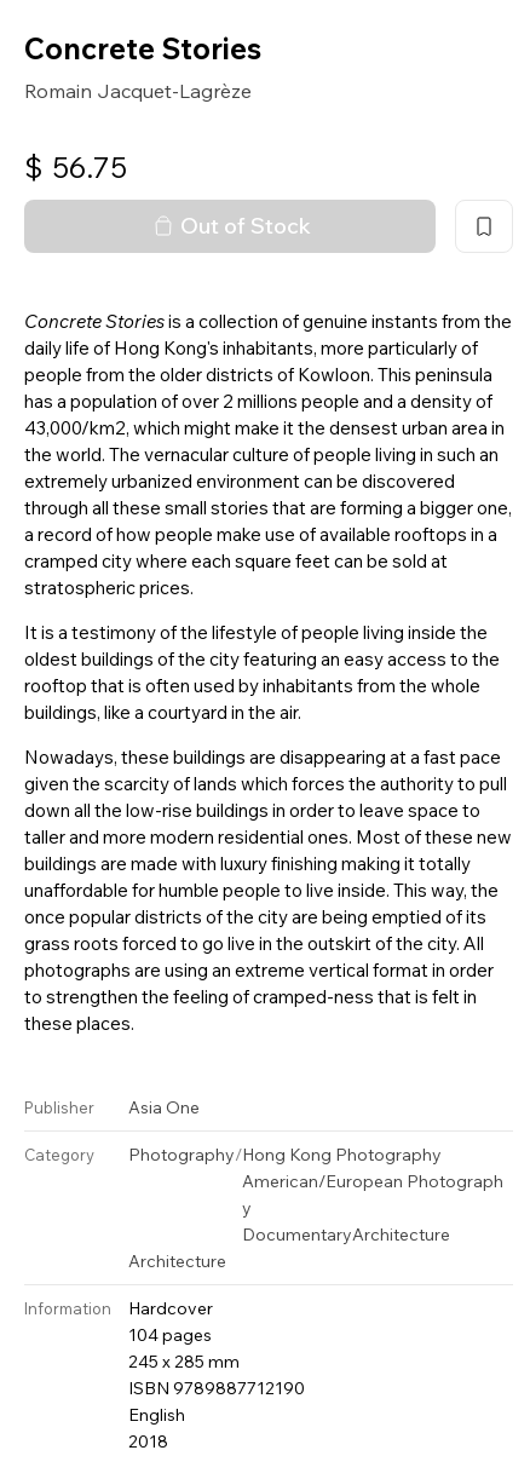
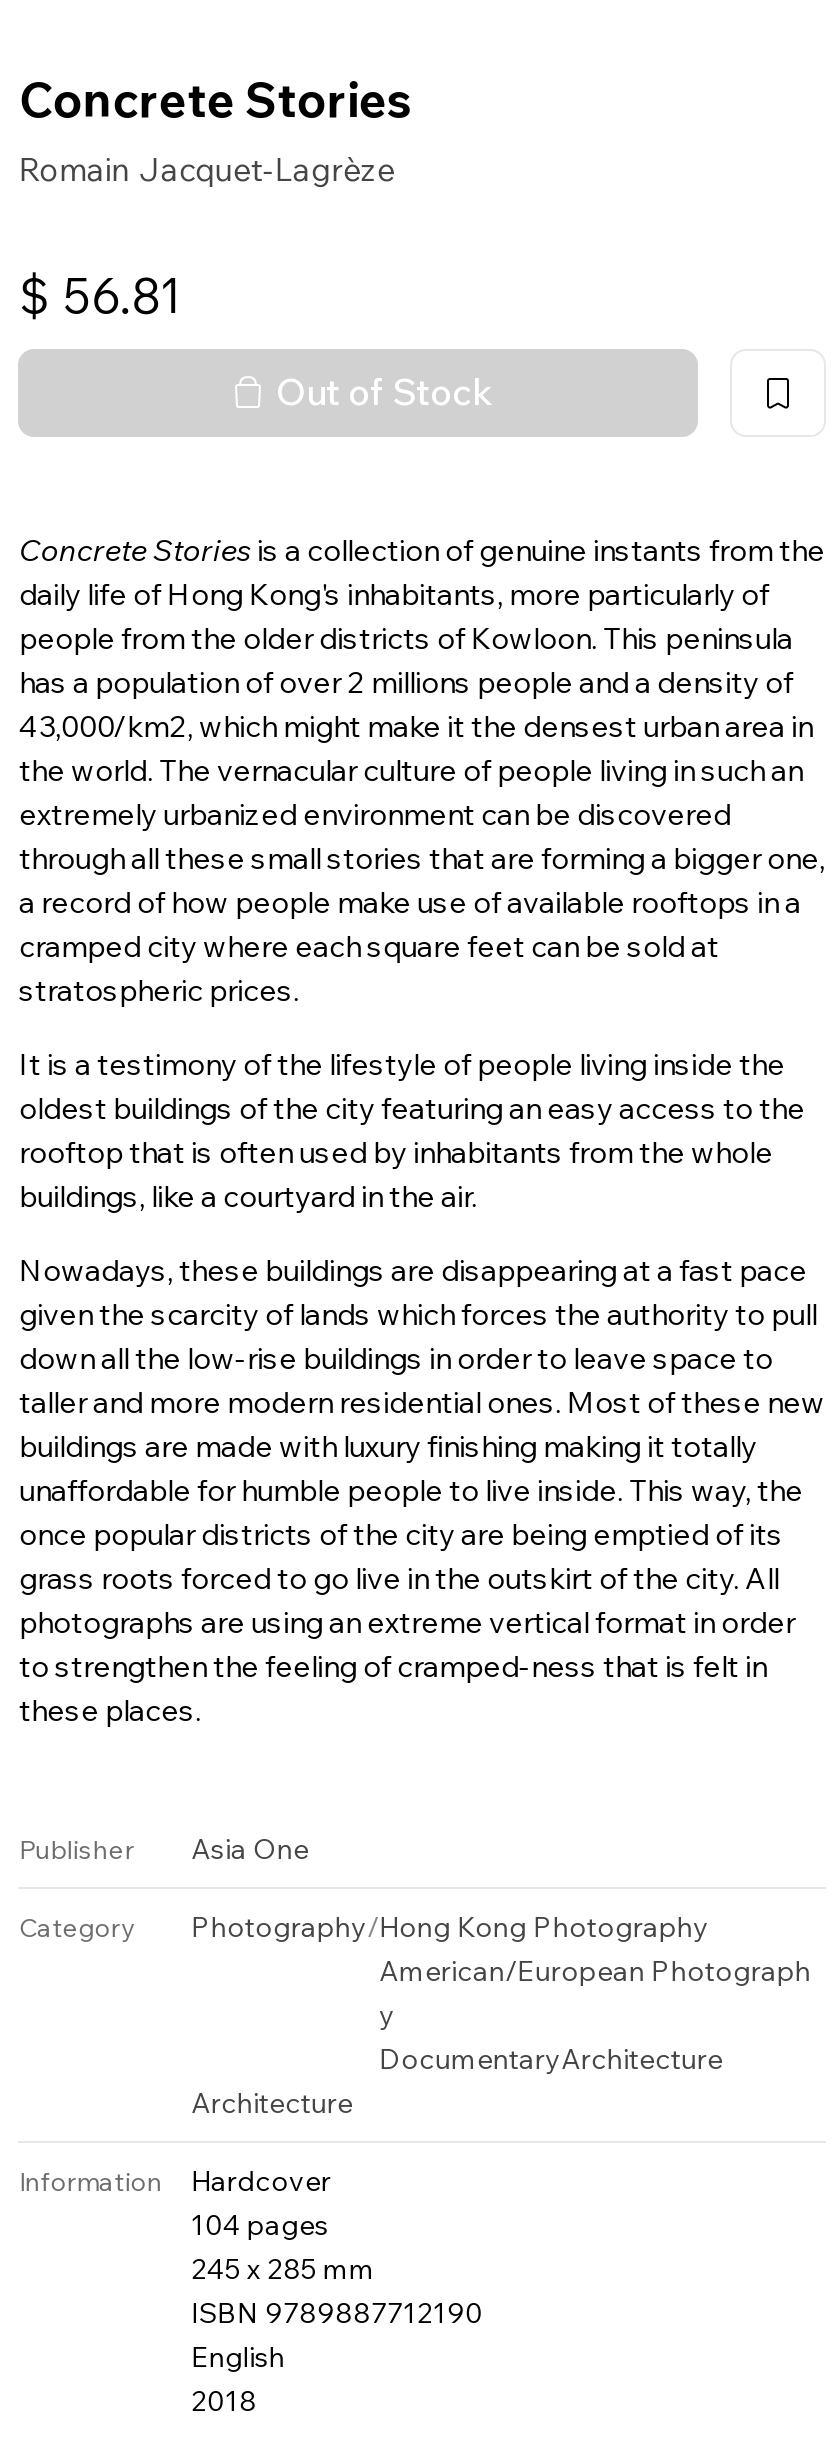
- $ 56.75
+ $ 56.81
